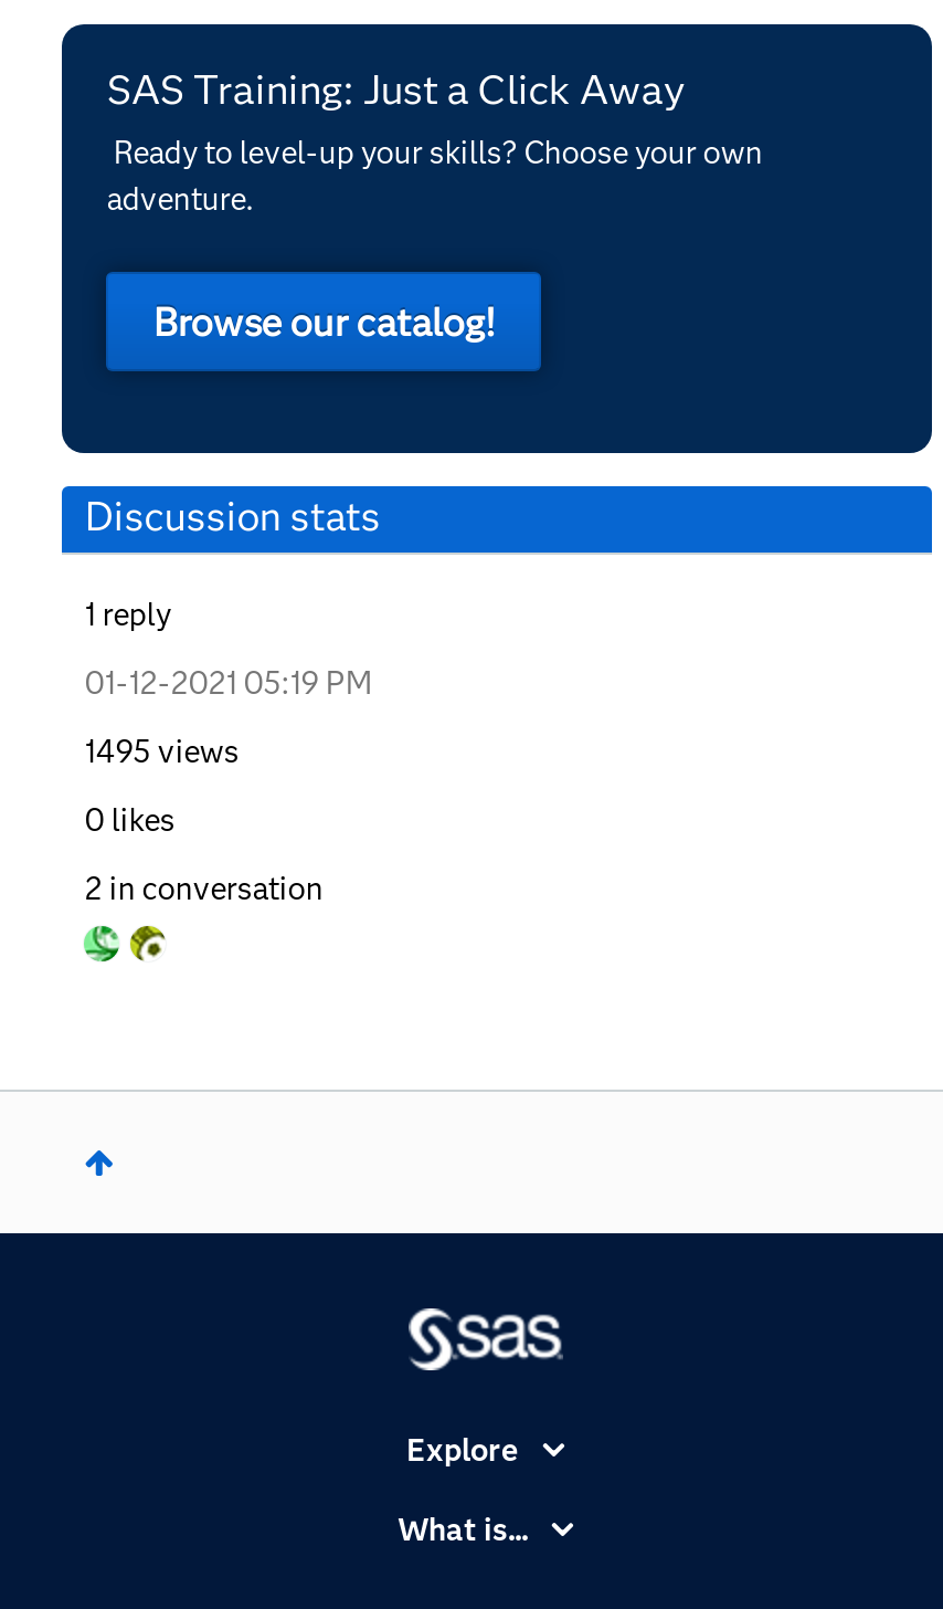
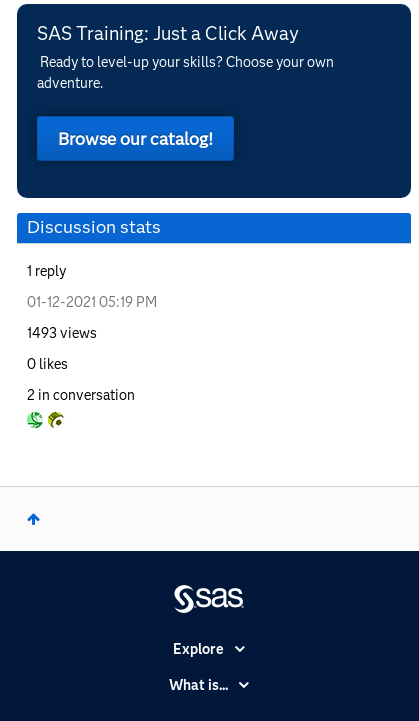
- 1495 views
+ 1493 views
